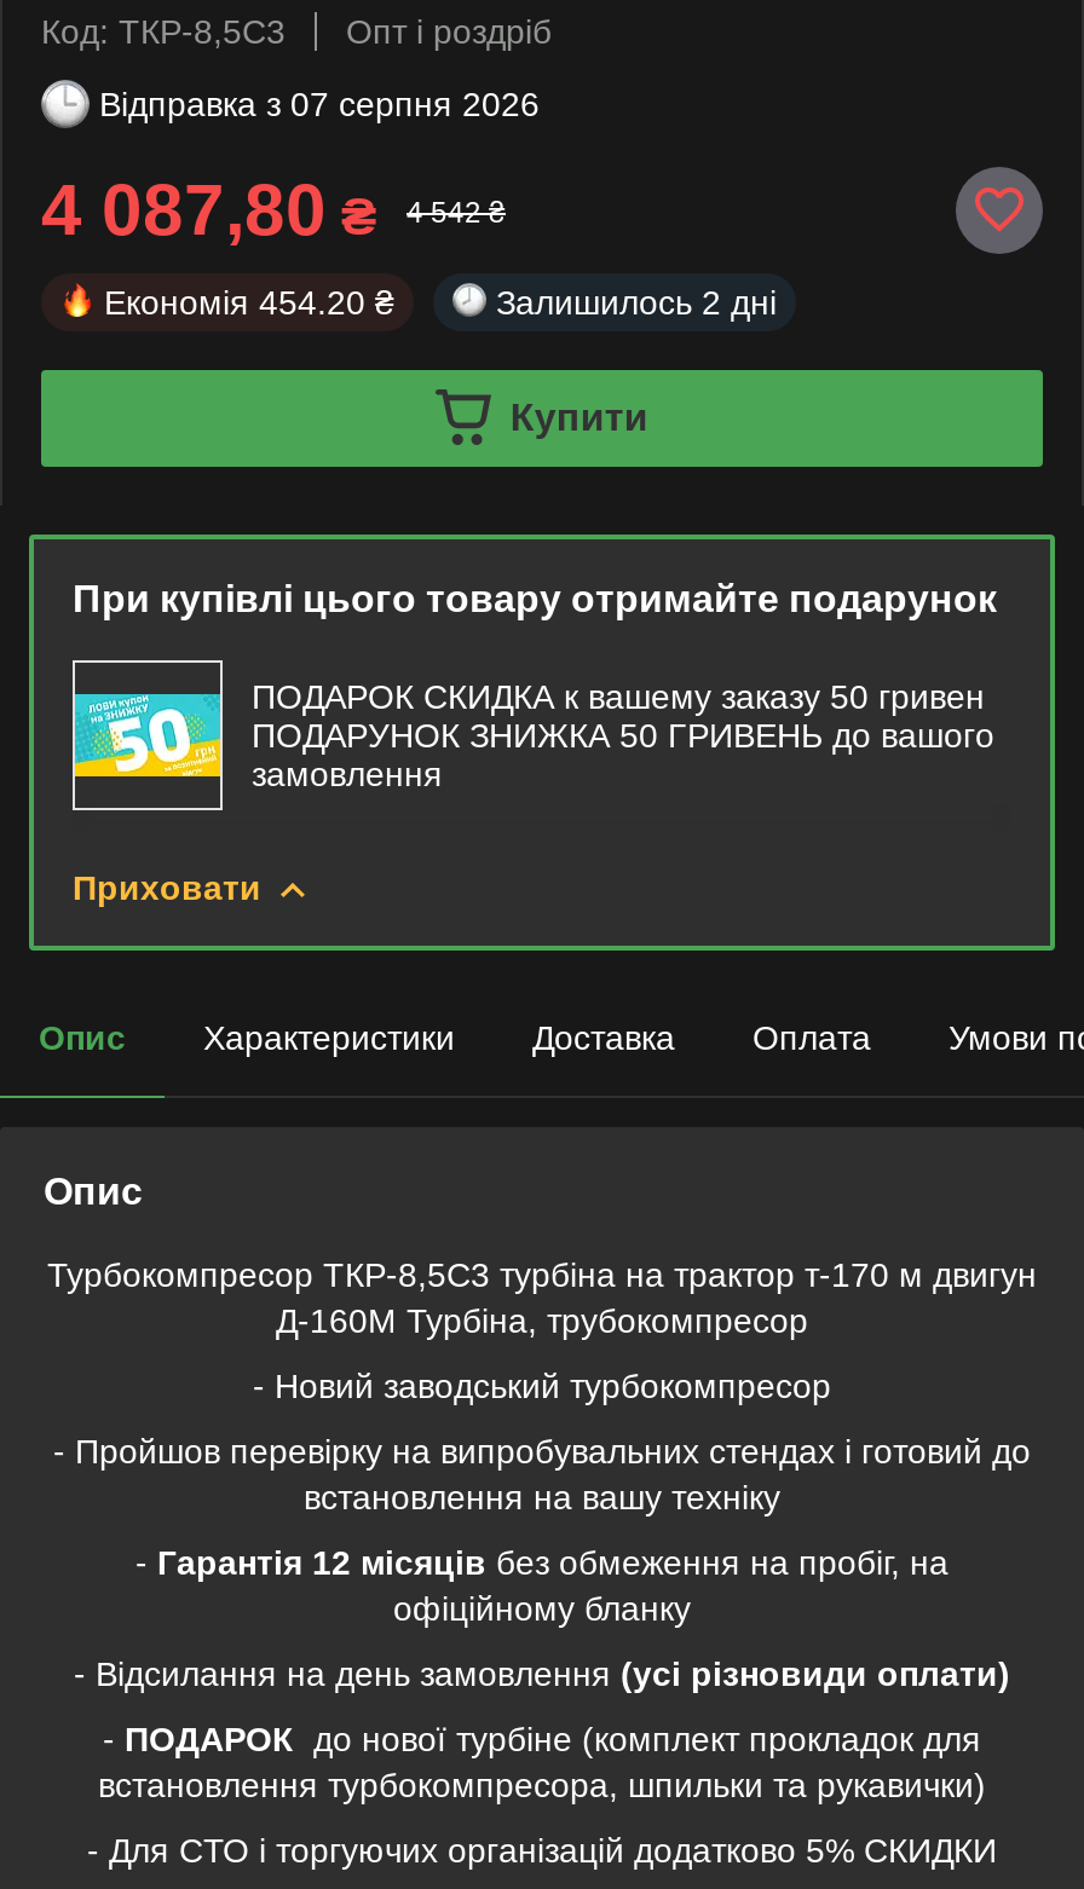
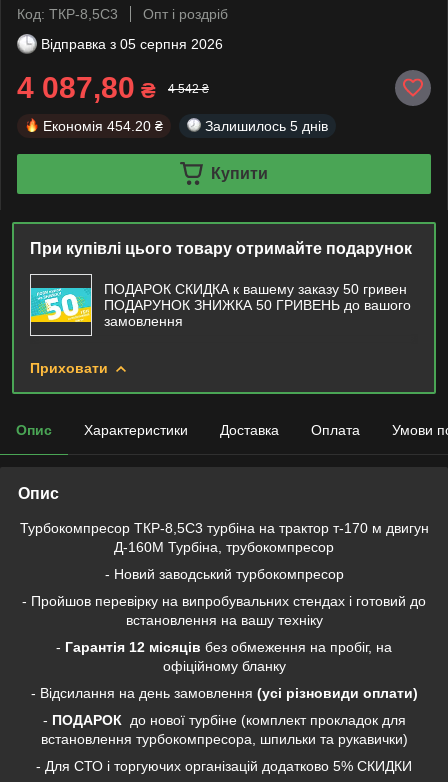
- Відправка з 07 серпня 2026
+ Відправка з 05 серпня 2026

- Залишилось 2 дні
+ Залишилось 5 днів
